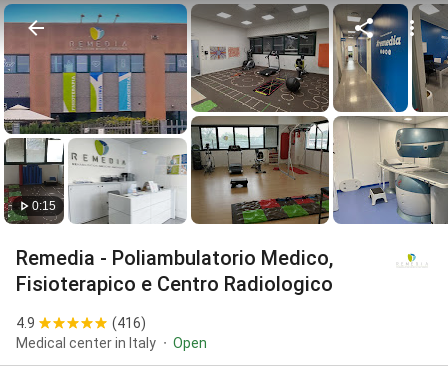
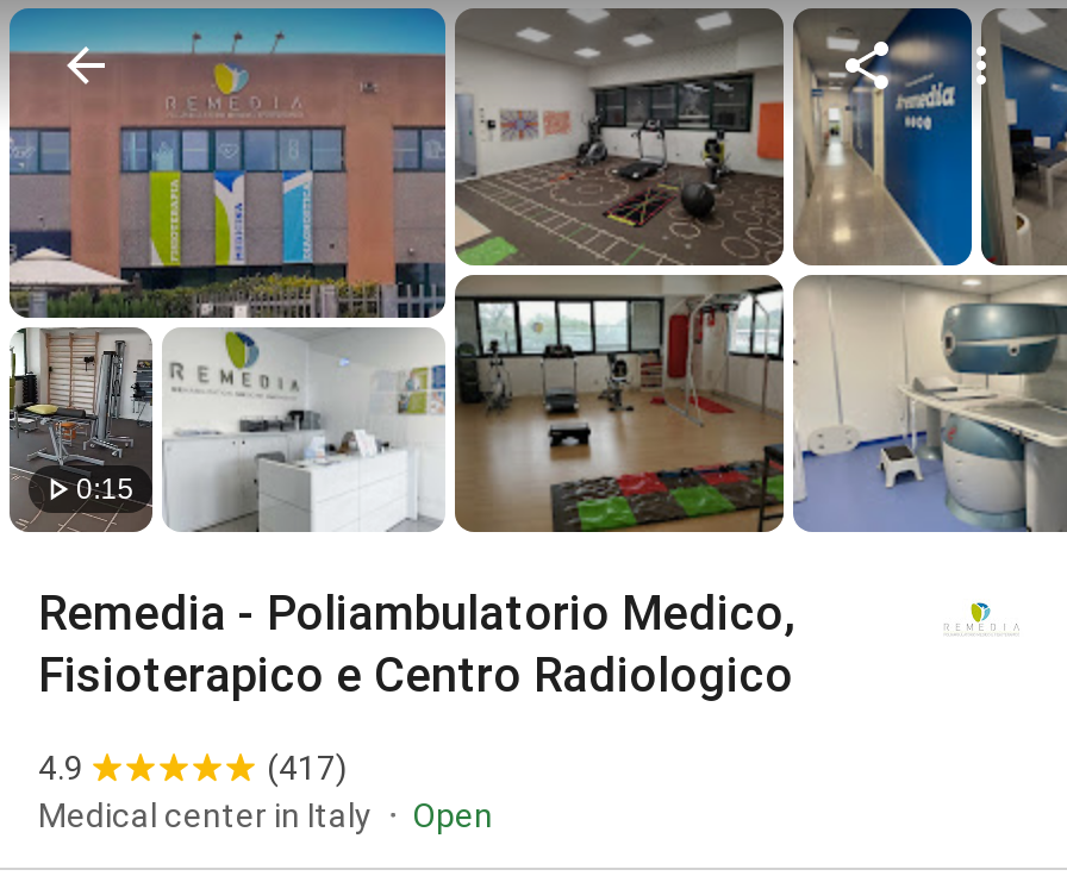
- [image]
+ [image]

- (416)
+ (417)
